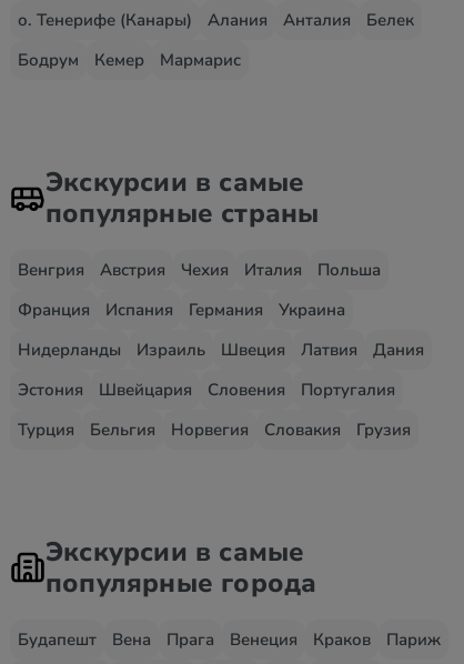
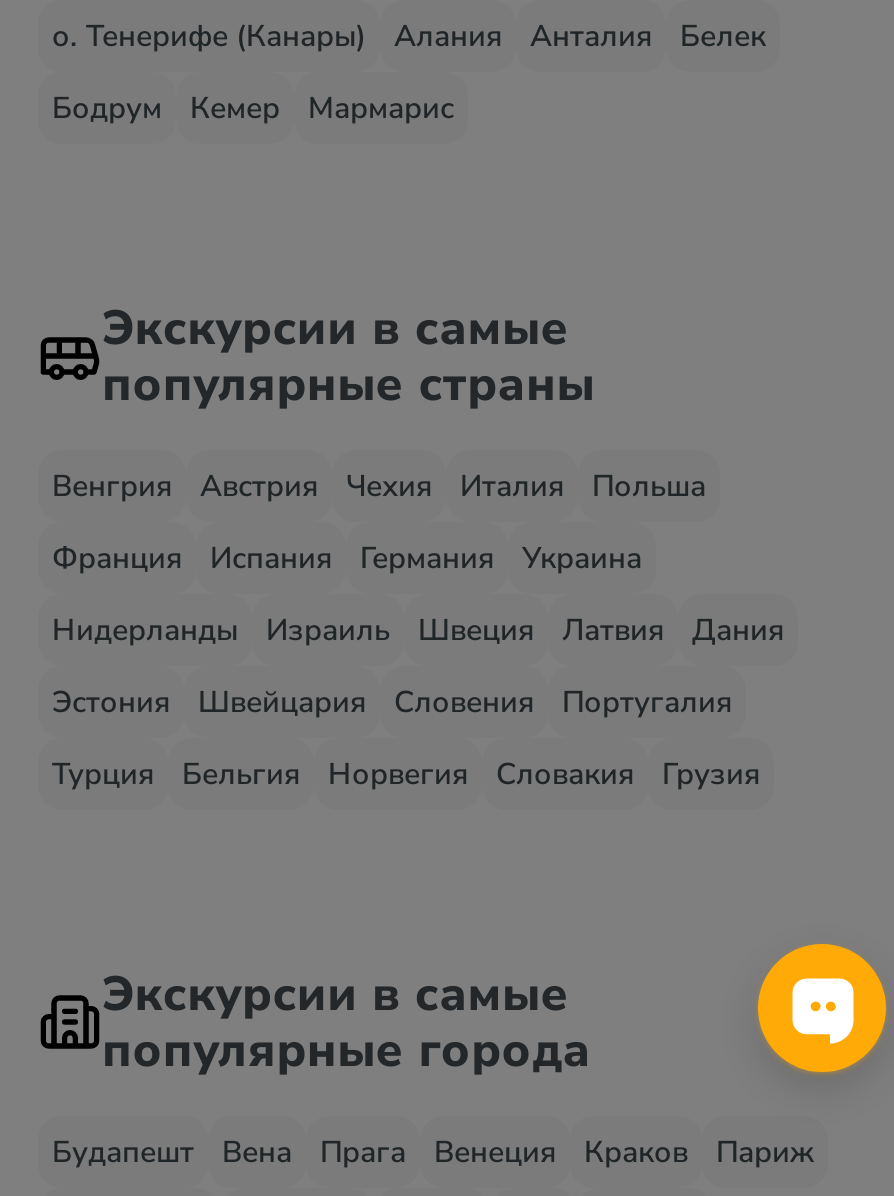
+ [image]
